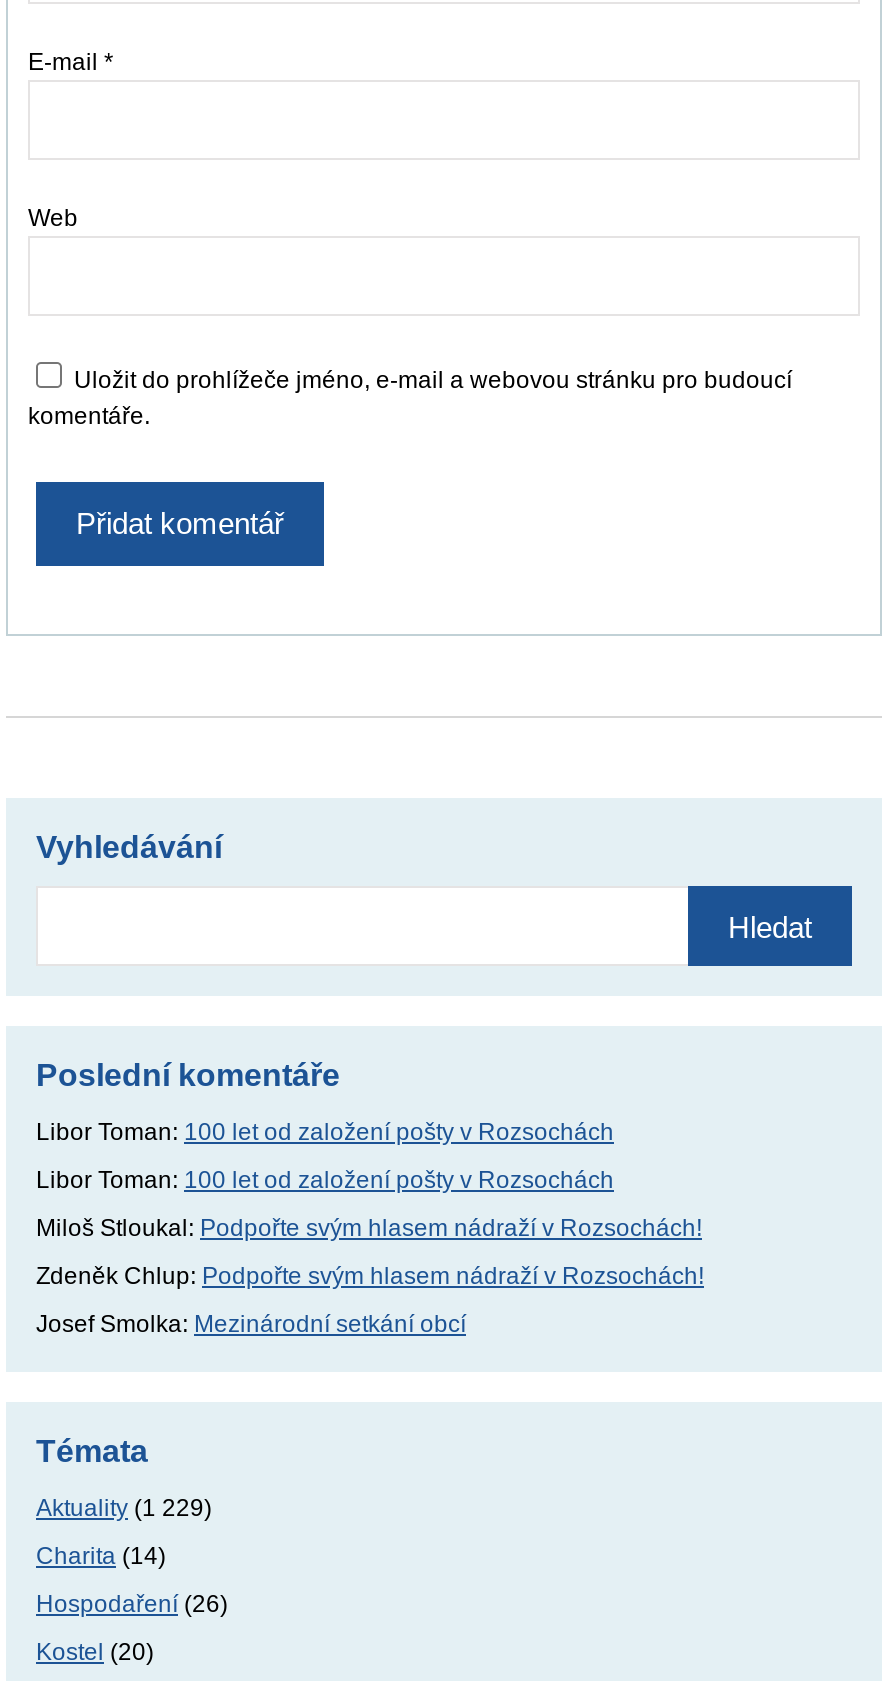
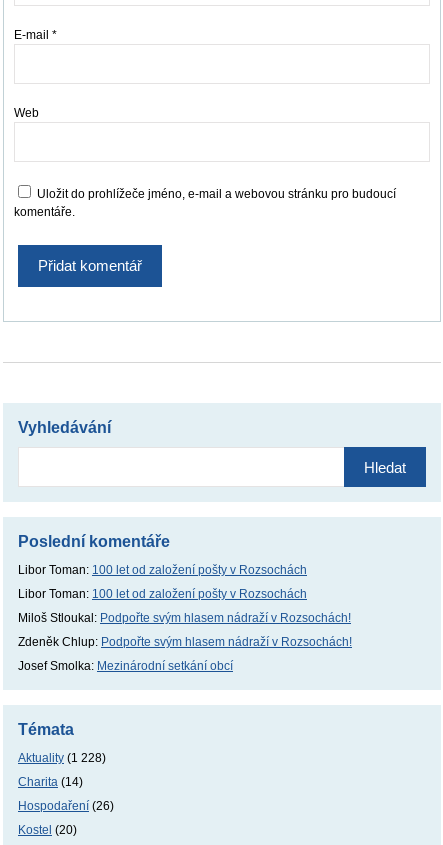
- Aktuality (1 229)
+ Aktuality (1 228)
